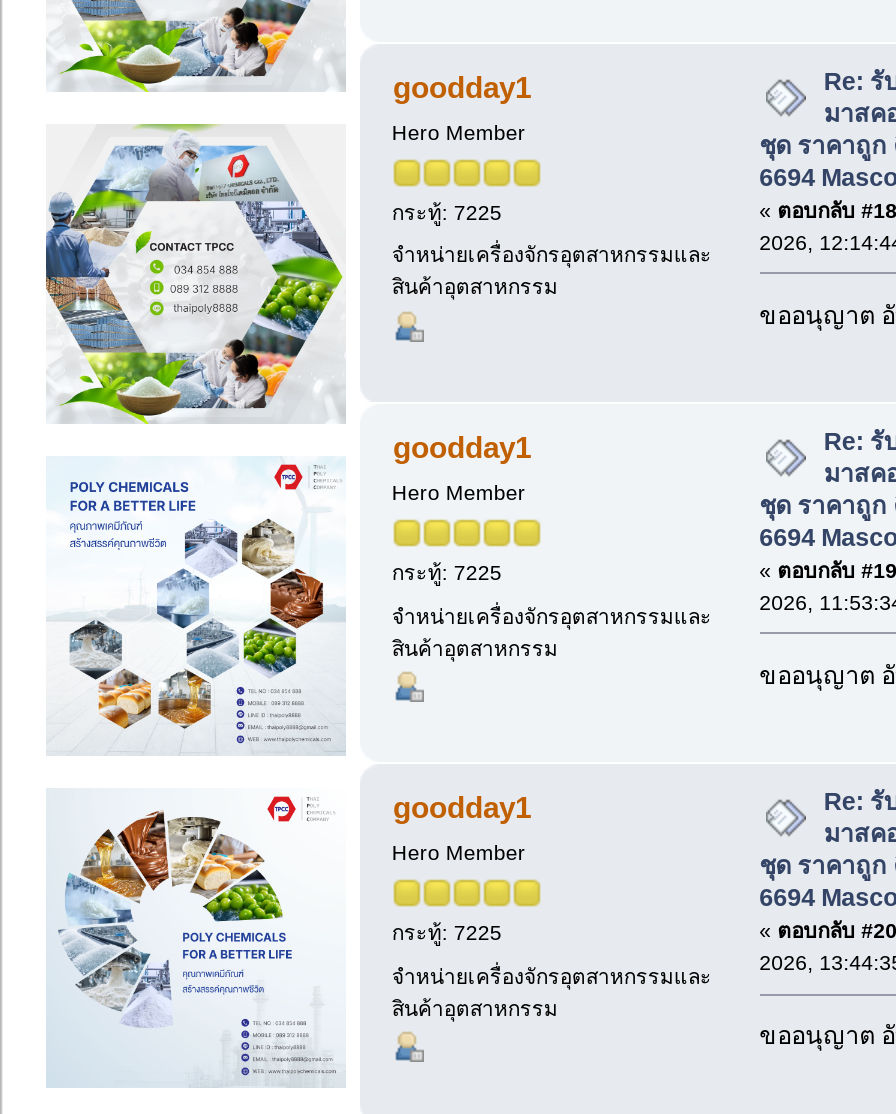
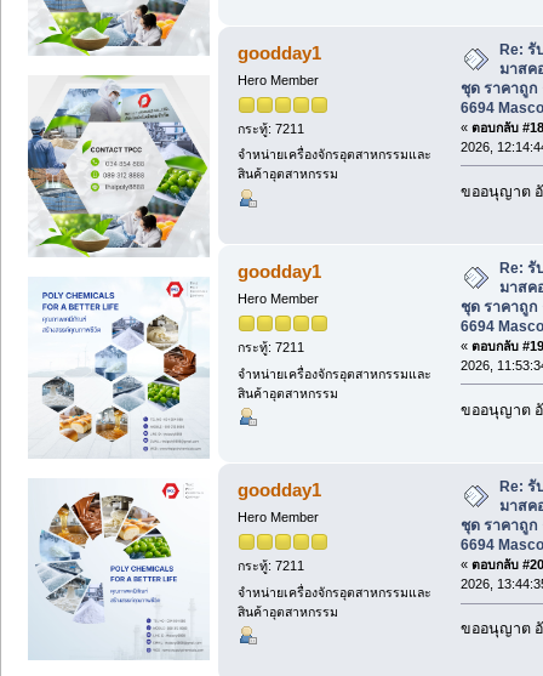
- กระทู้: 7225
+ กระทู้: 7211

- กระทู้: 7225
+ กระทู้: 7211

- กระทู้: 7225
+ กระทู้: 7211
